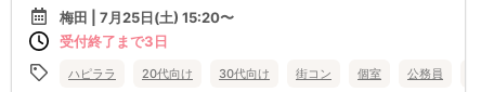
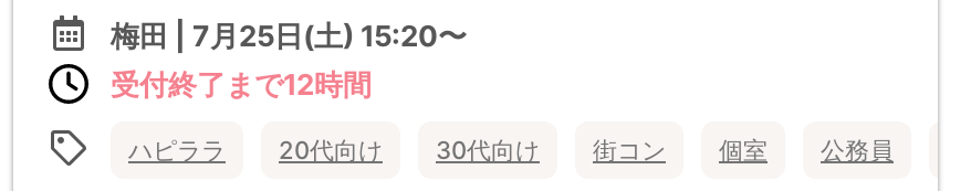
- 受付終了まで3日
+ 受付終了まで12時間
